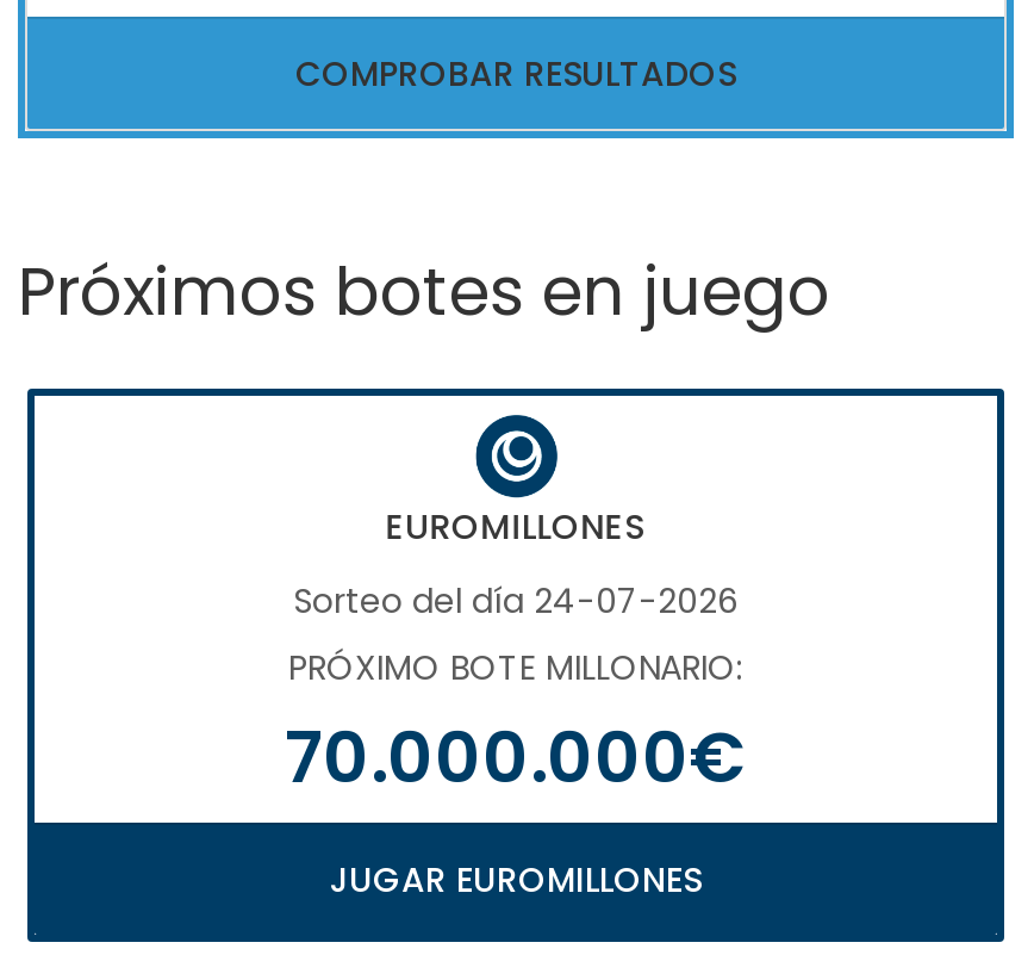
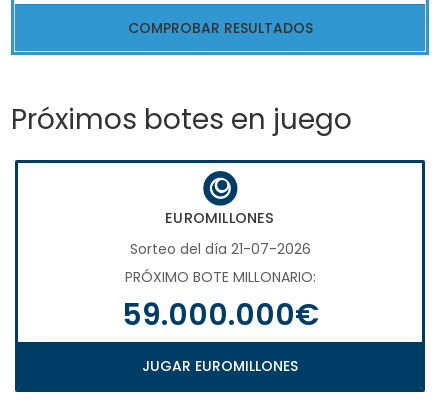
- Sorteo del día 24-07-2026
+ Sorteo del día 21-07-2026

- 70.000.000€
+ 59.000.000€
